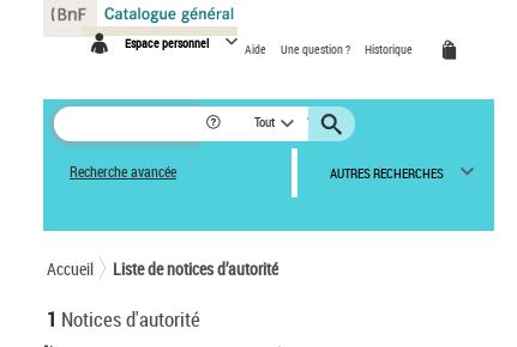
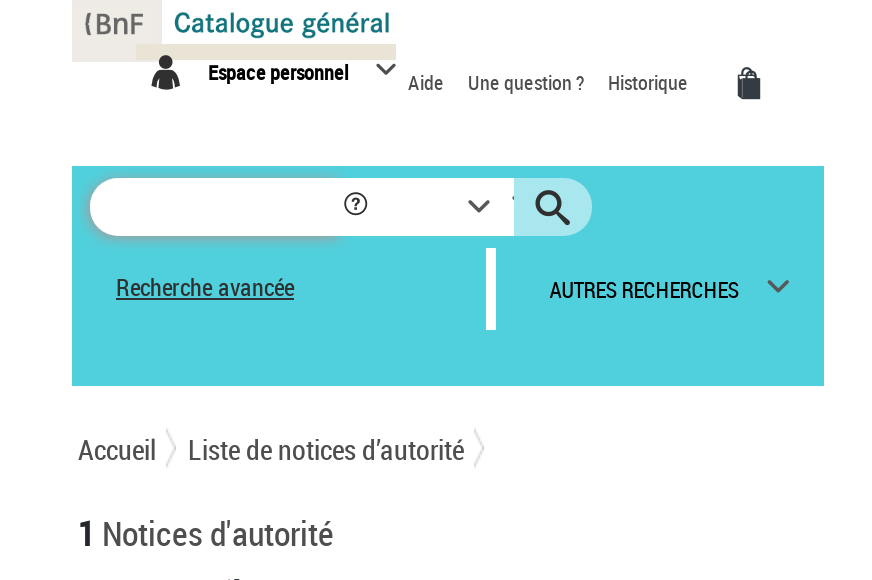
- Tout
